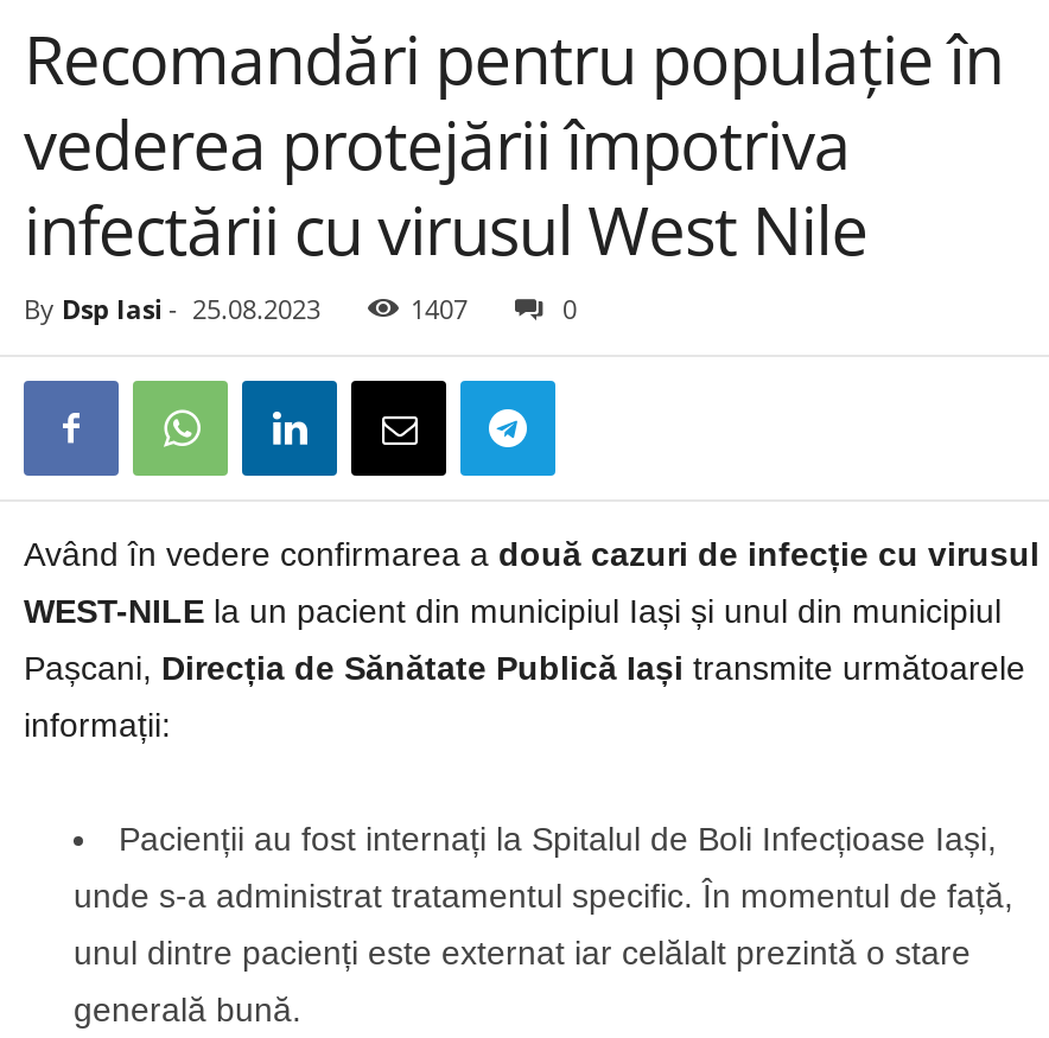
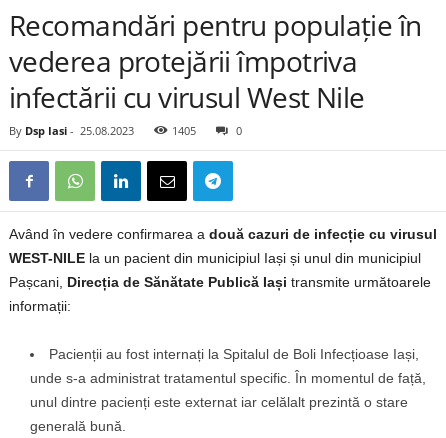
- 1407
+ 1405
